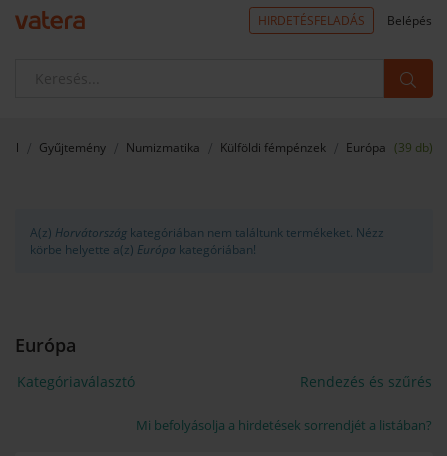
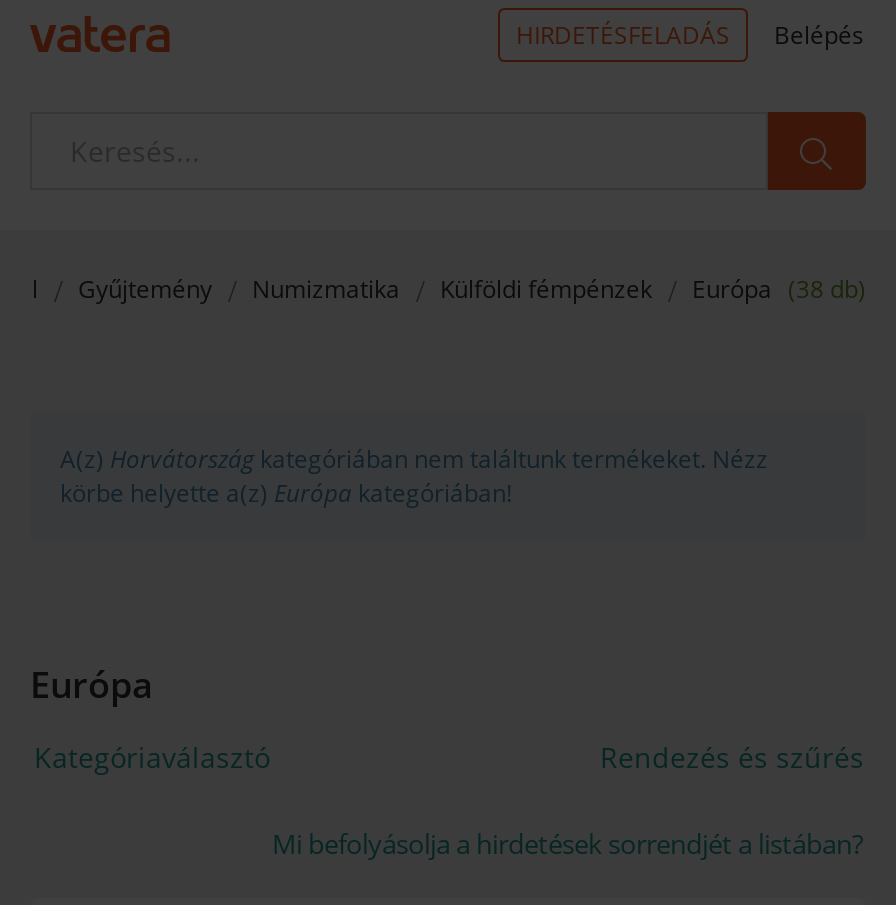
- Európa (39 db)
+ Európa (38 db)
